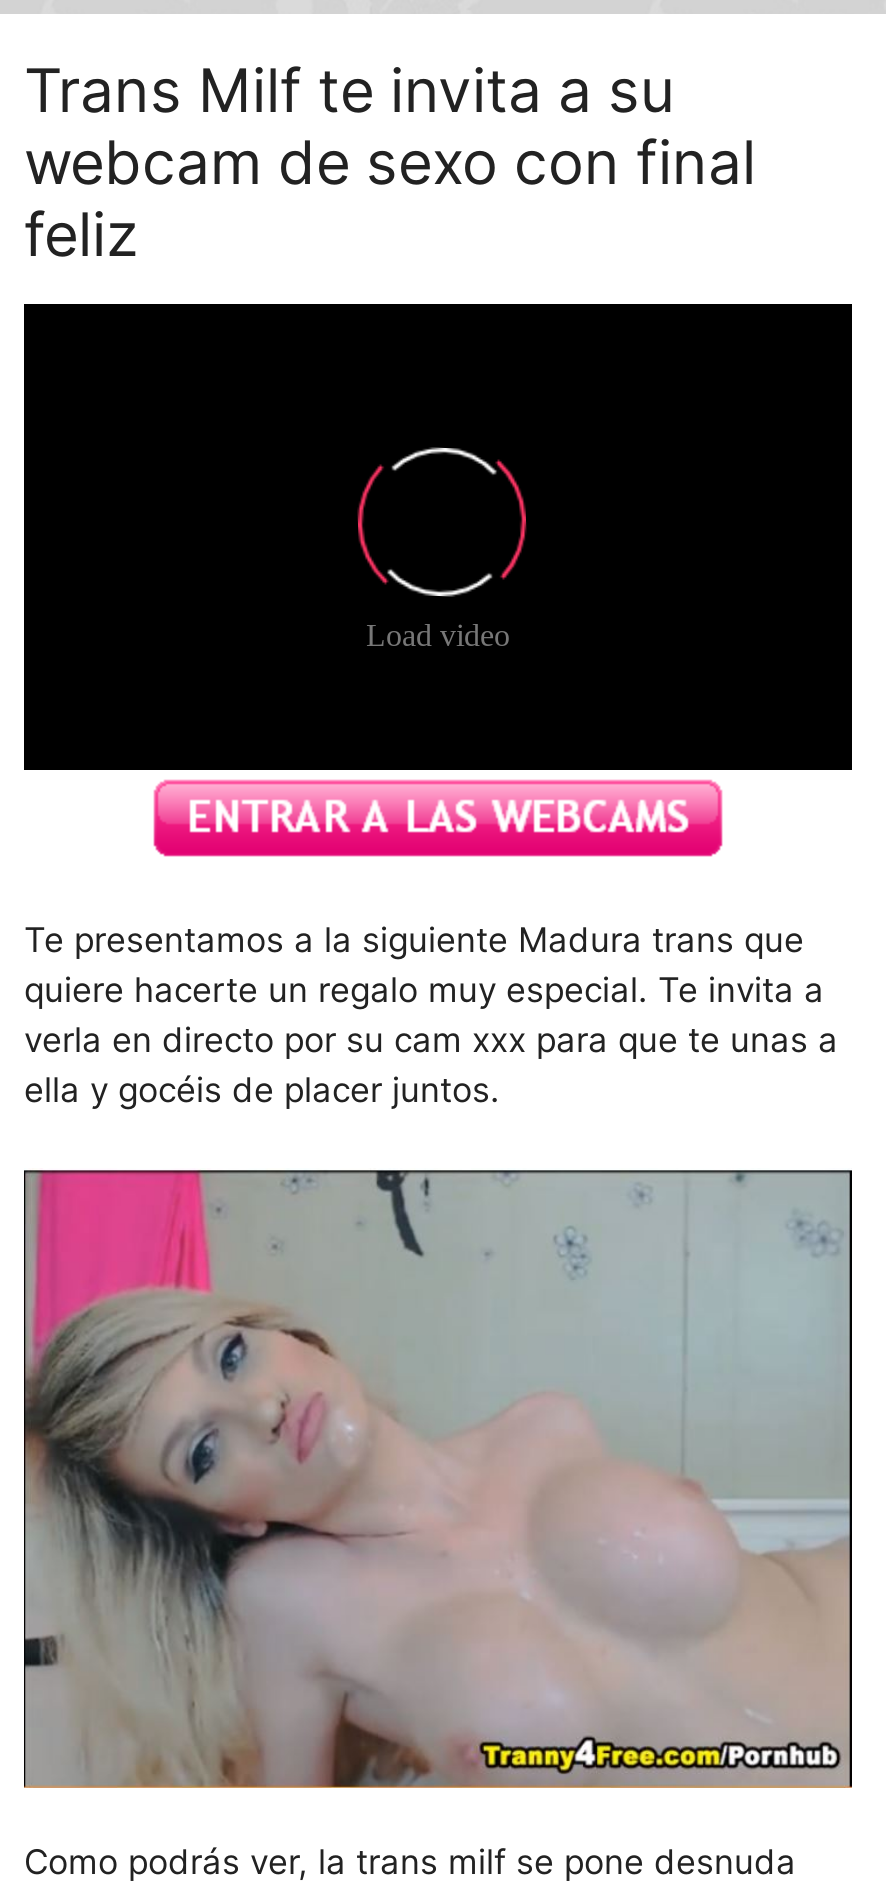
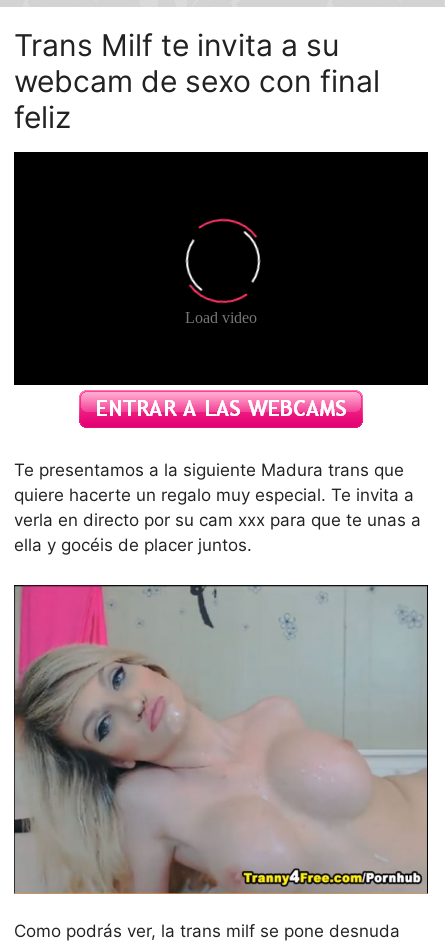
- [image]
+ [image]
